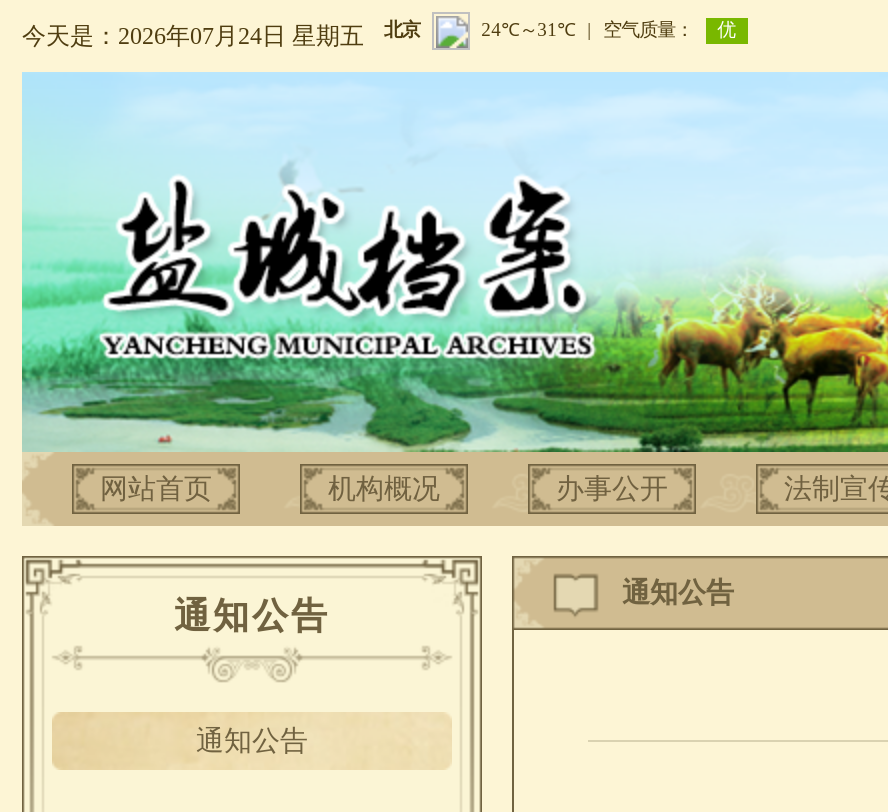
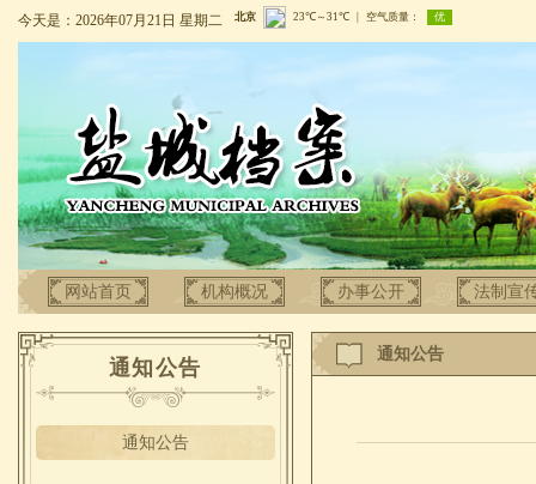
- 今天是：2026年07月24日 星期五
+ 今天是：2026年07月21日 星期二
